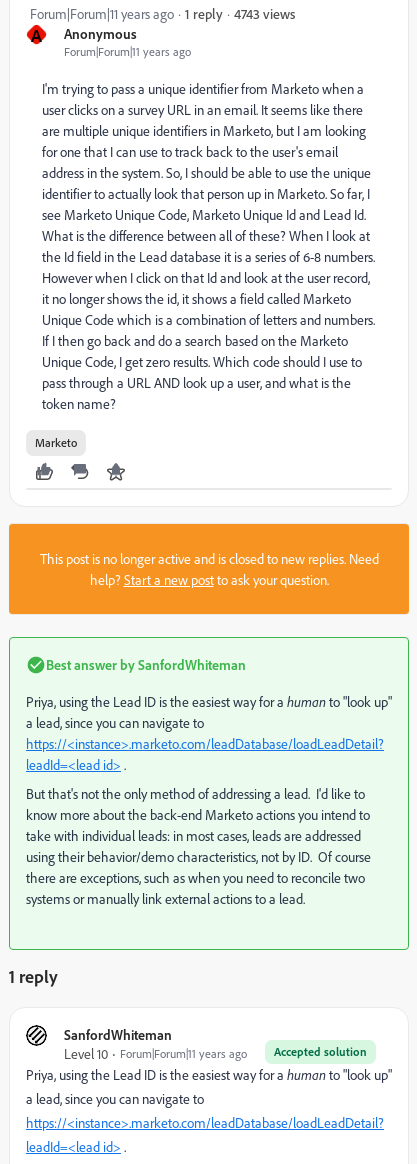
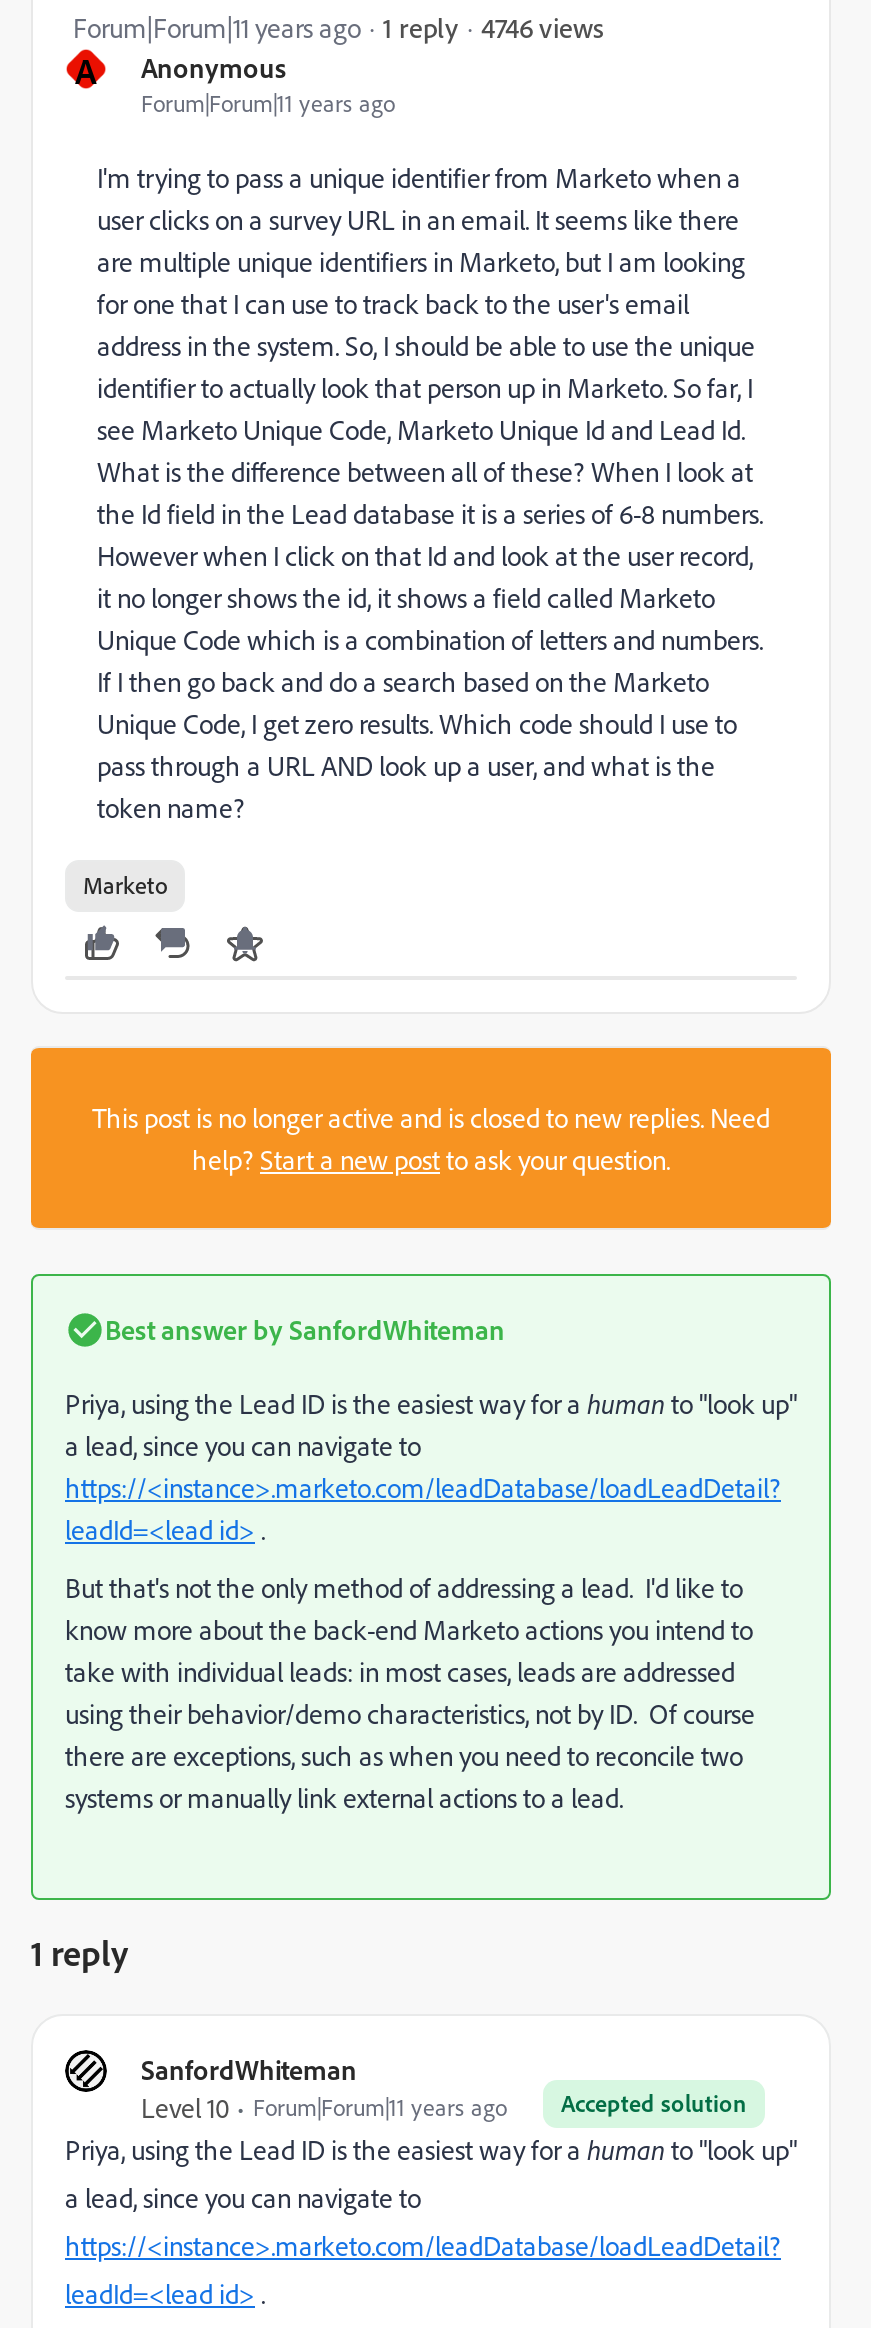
- 4743 views
+ 4746 views
